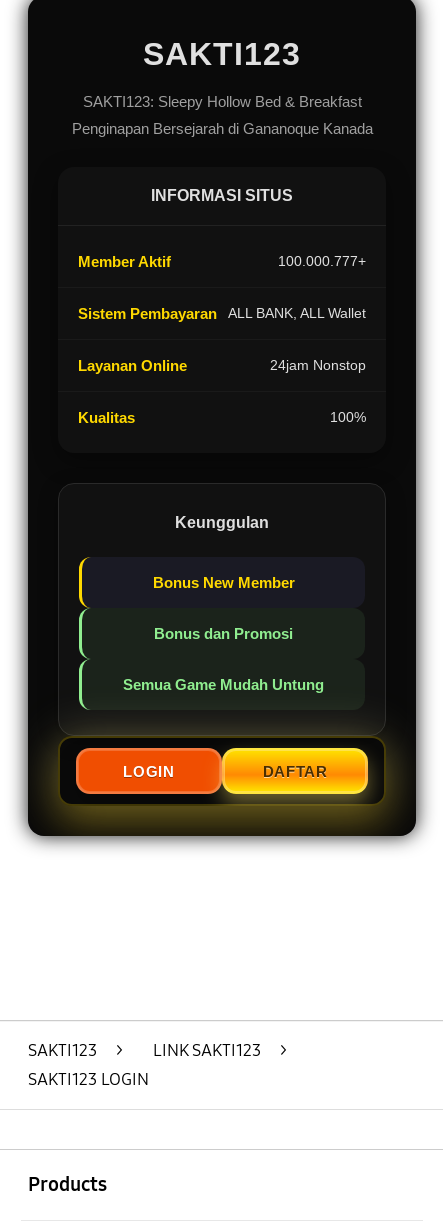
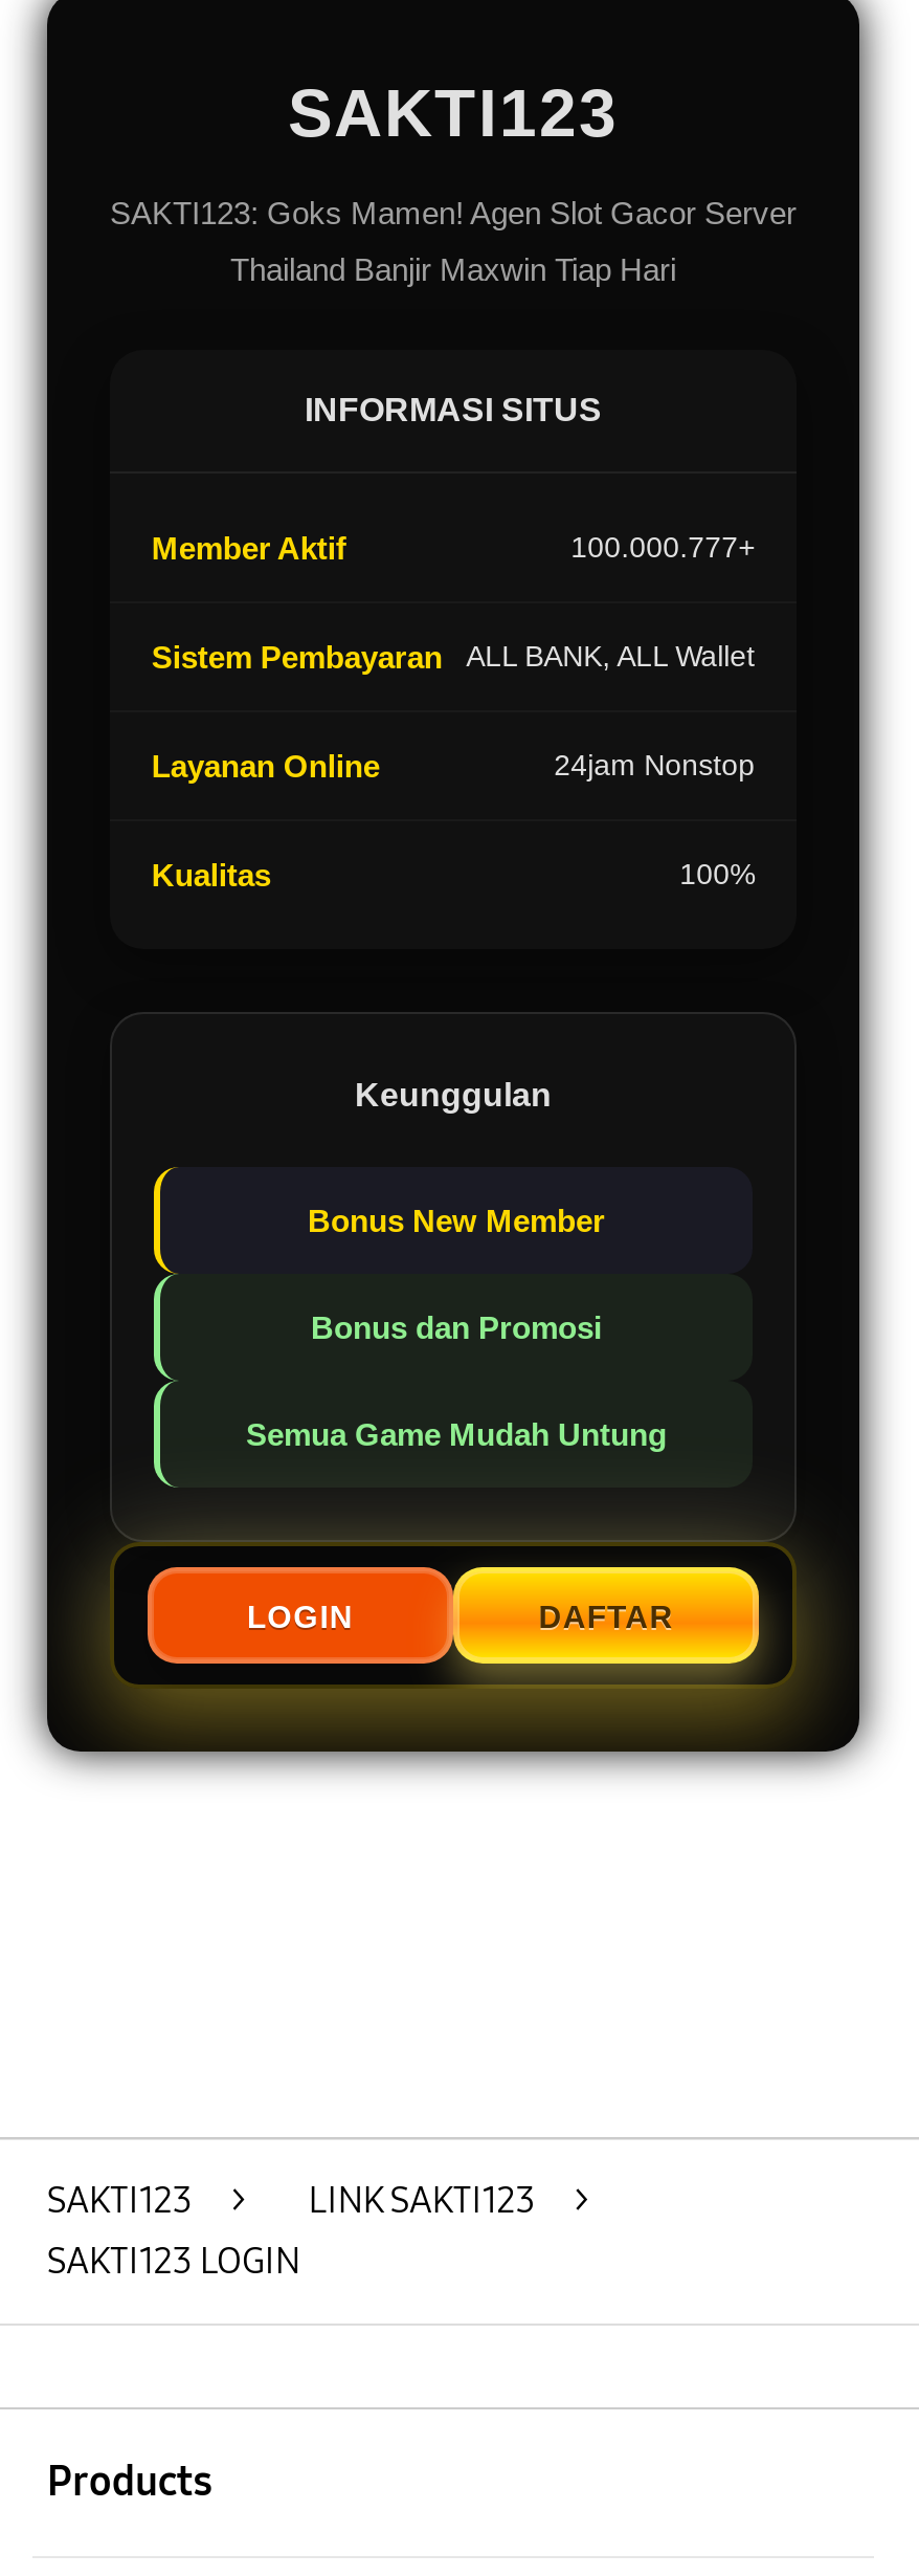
- SAKTI123: Sleepy Hollow Bed & Breakfast
+ SAKTI123: Goks Mamen! Agen Slot Gacor Server

- Penginapan Bersejarah di Gananoque Kanada
+ Thailand Banjir Maxwin Tiap Hari
